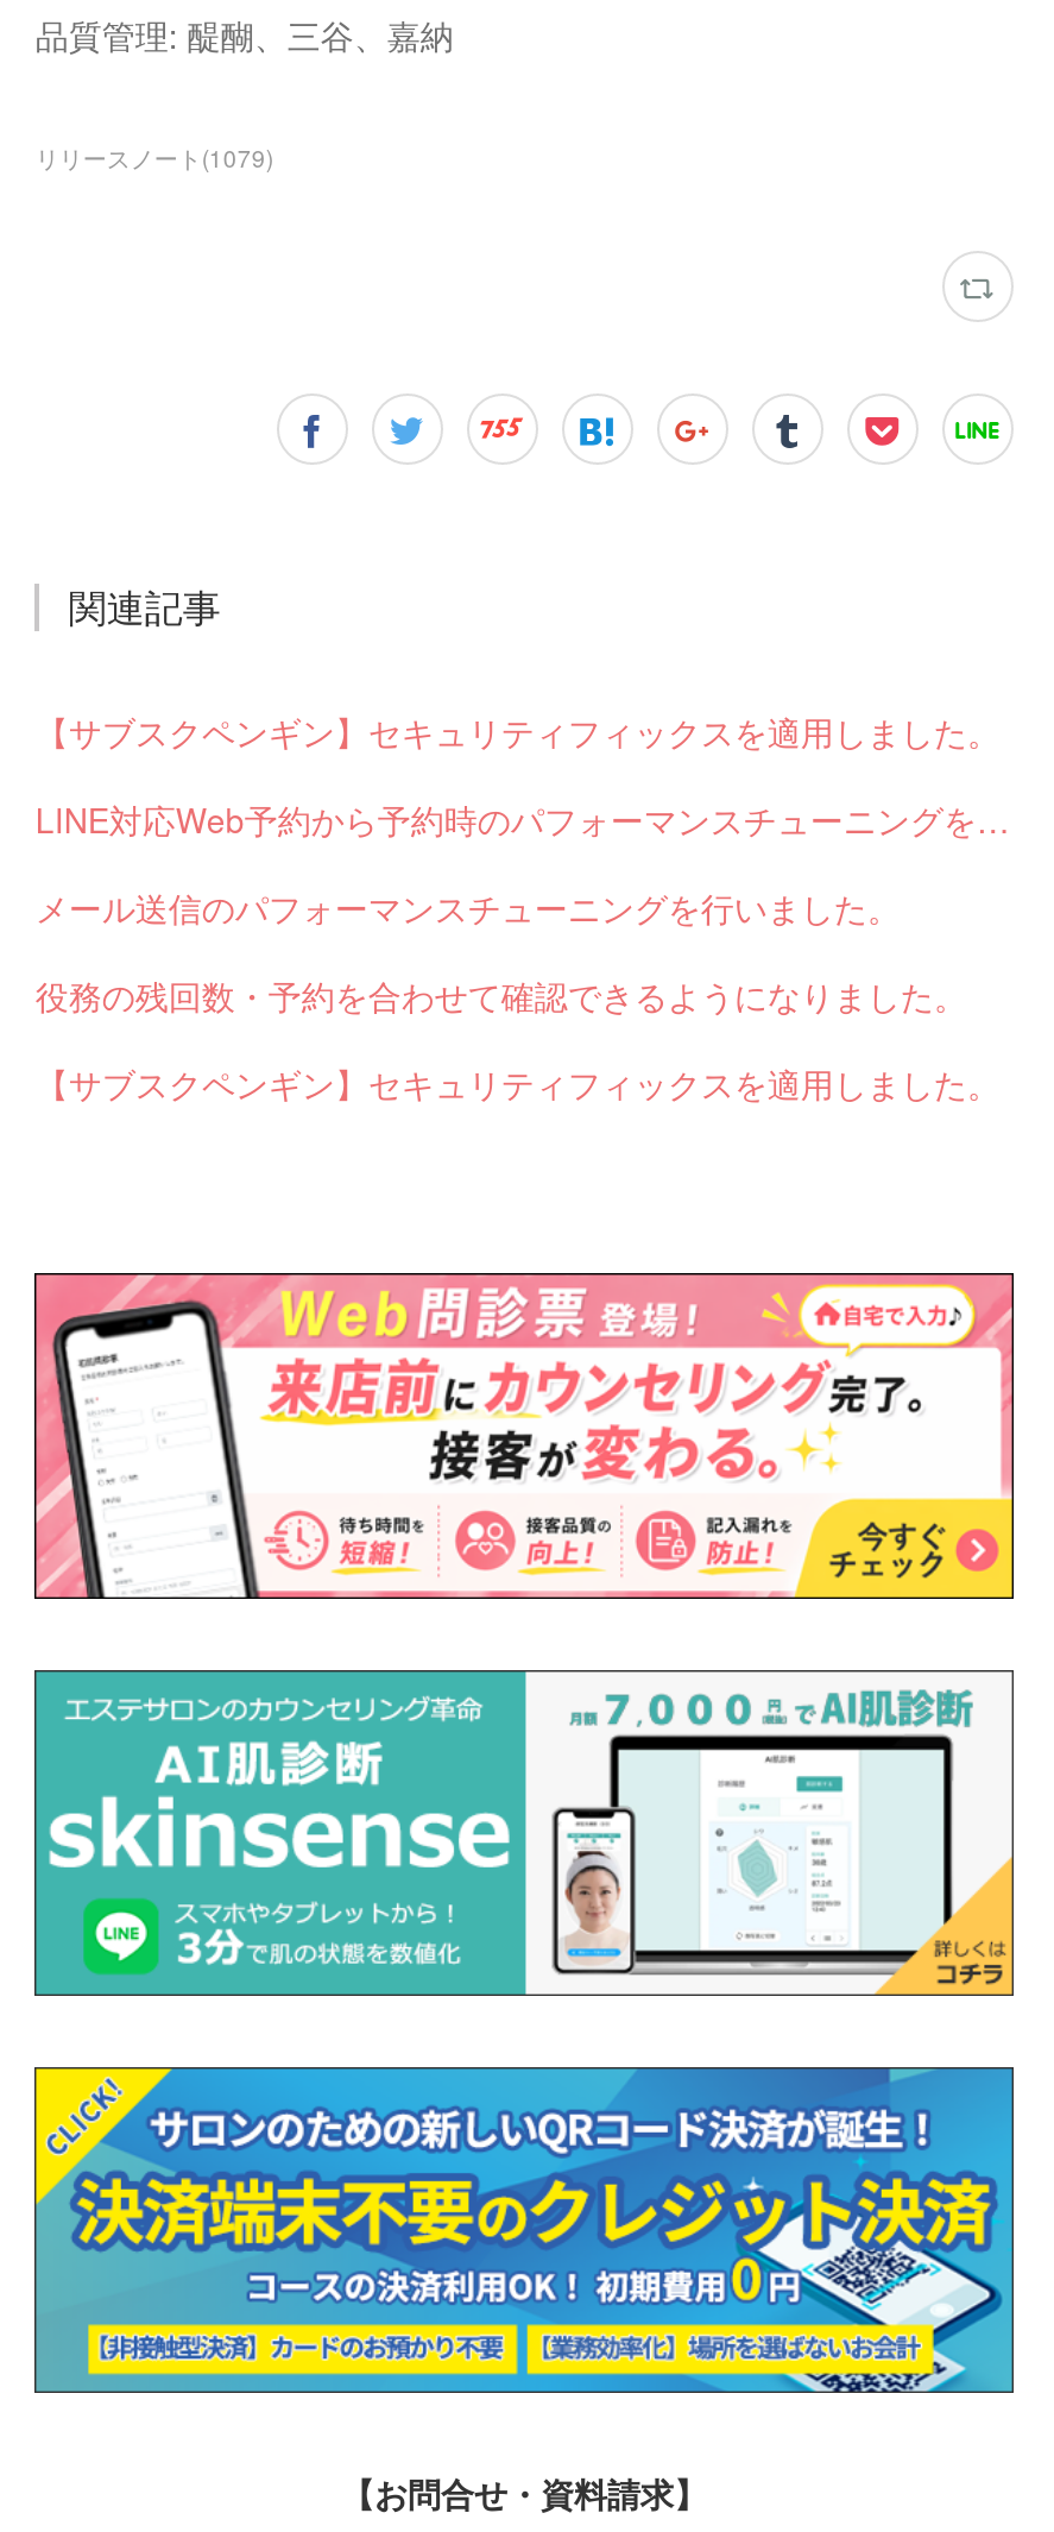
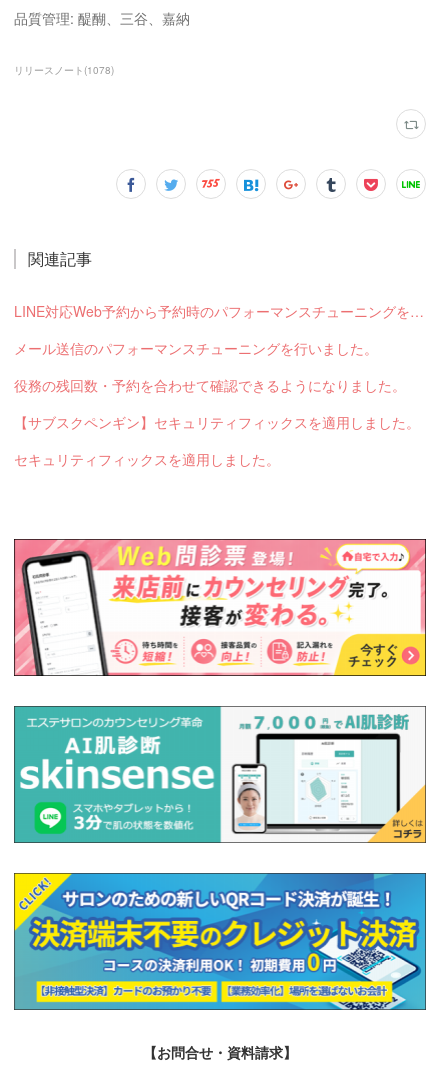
- リリースノート(1079)
+ リリースノート(1078)

- 【サブスクペンギン】セキュリティフィックスを適用しました。

moved up: メール送信のパフォーマンスチューニングを行いました。 | 役務の残回数・予約を合わせて確認できるようになりました。 | 【サブスクペンギン】セキュリティフィックスを適用しました。

+ セキュリティフィックスを適用しました。
